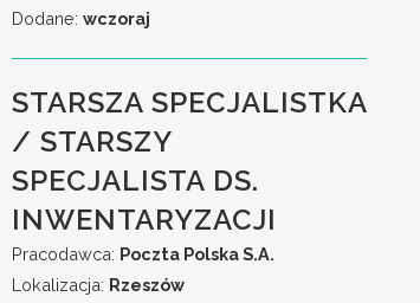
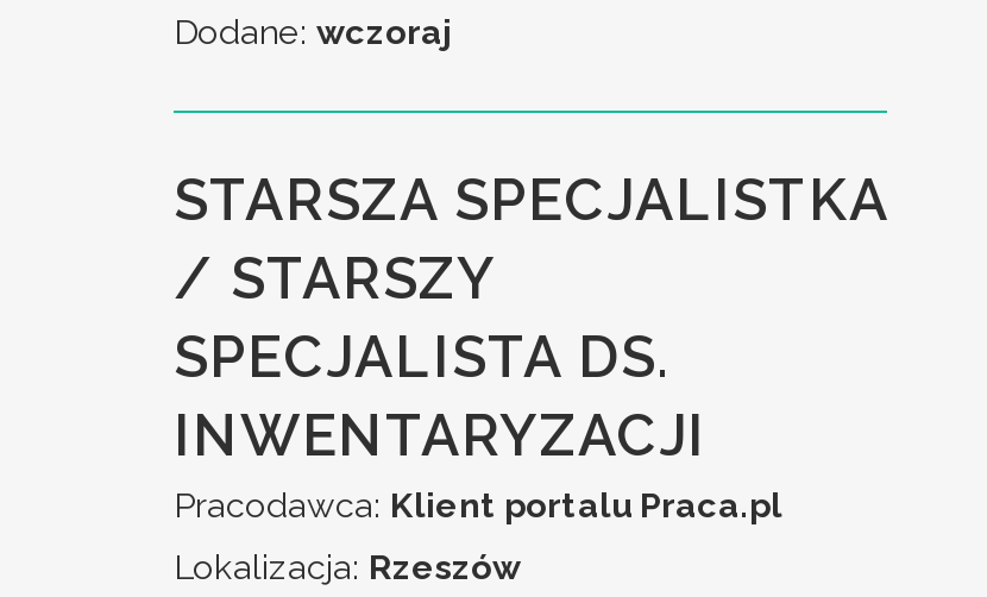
- Pracodawca: Poczta Polska S.A.
+ Pracodawca: Klient portalu Praca.pl
